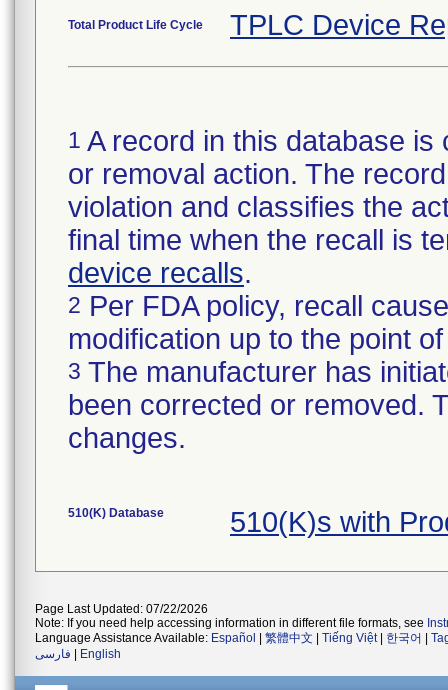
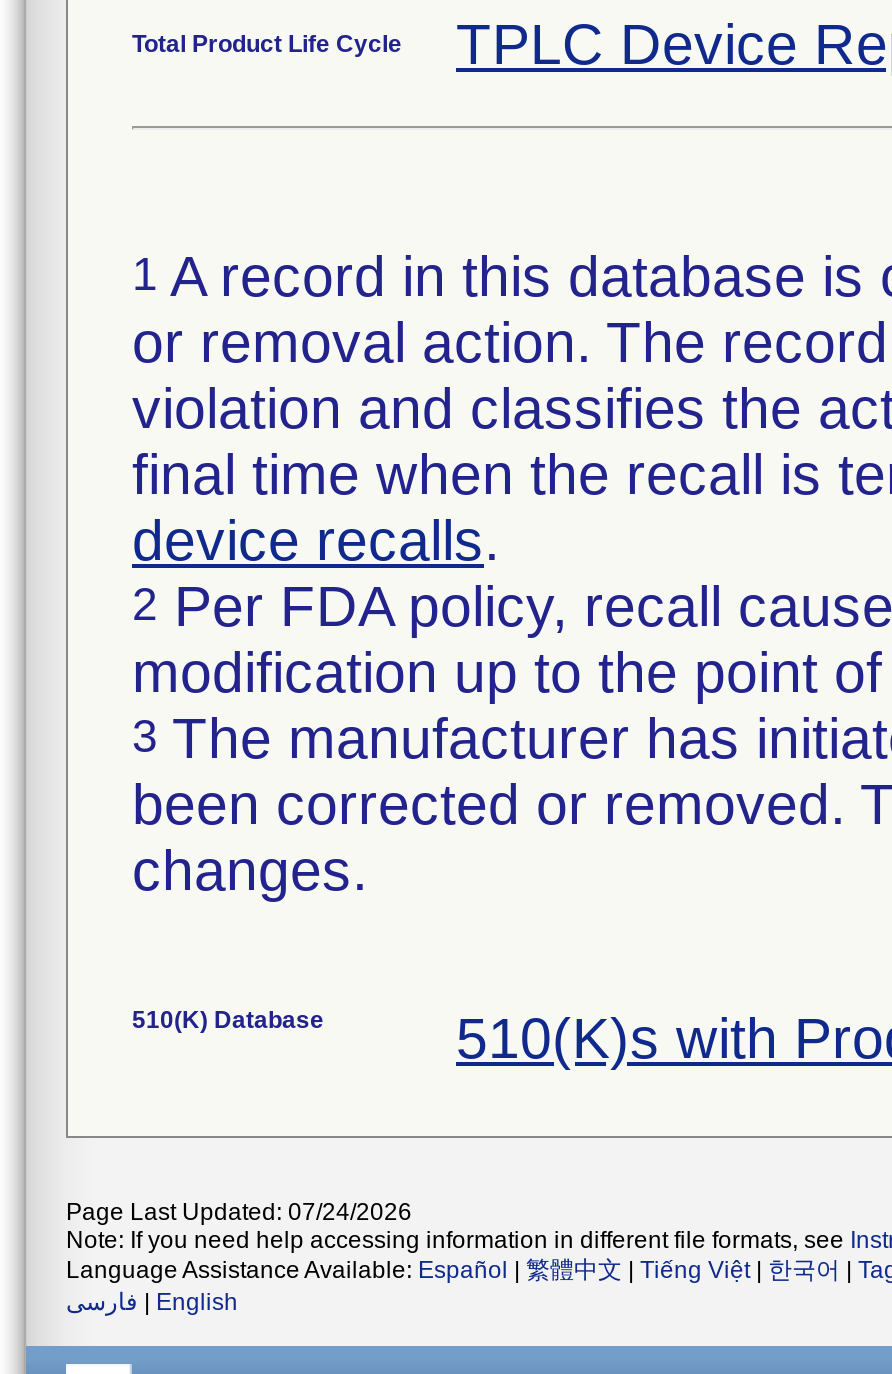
- Page Last Updated: 07/22/2026
+ Page Last Updated: 07/24/2026
